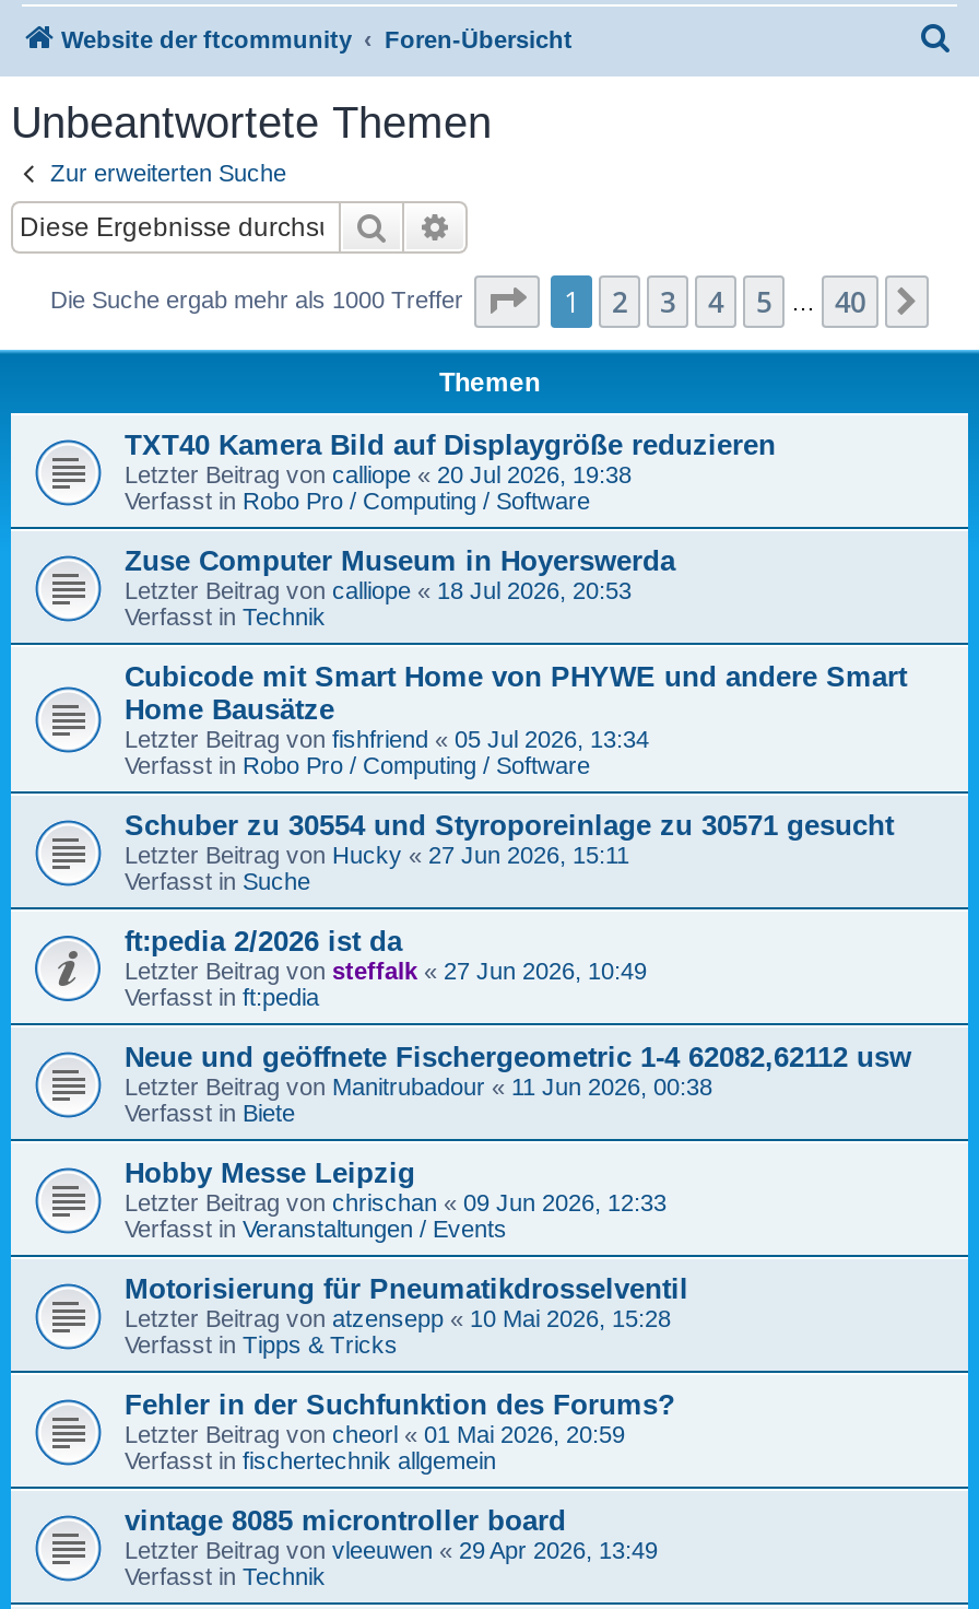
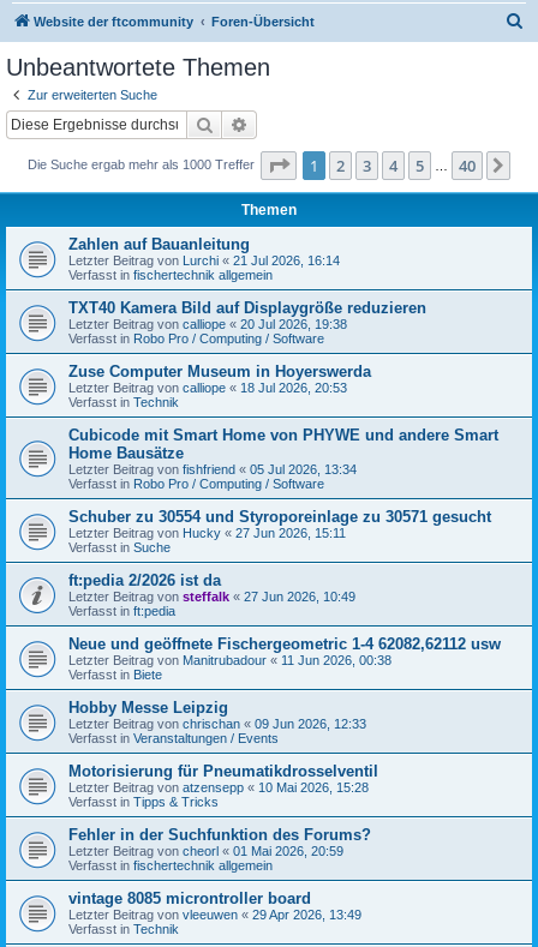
+ Zahlen auf Bauanleitung
+ Letzter Beitrag von Lurchi «21 Jul 2026, 16:14
+ Verfasst in fischertechnik allgemein
